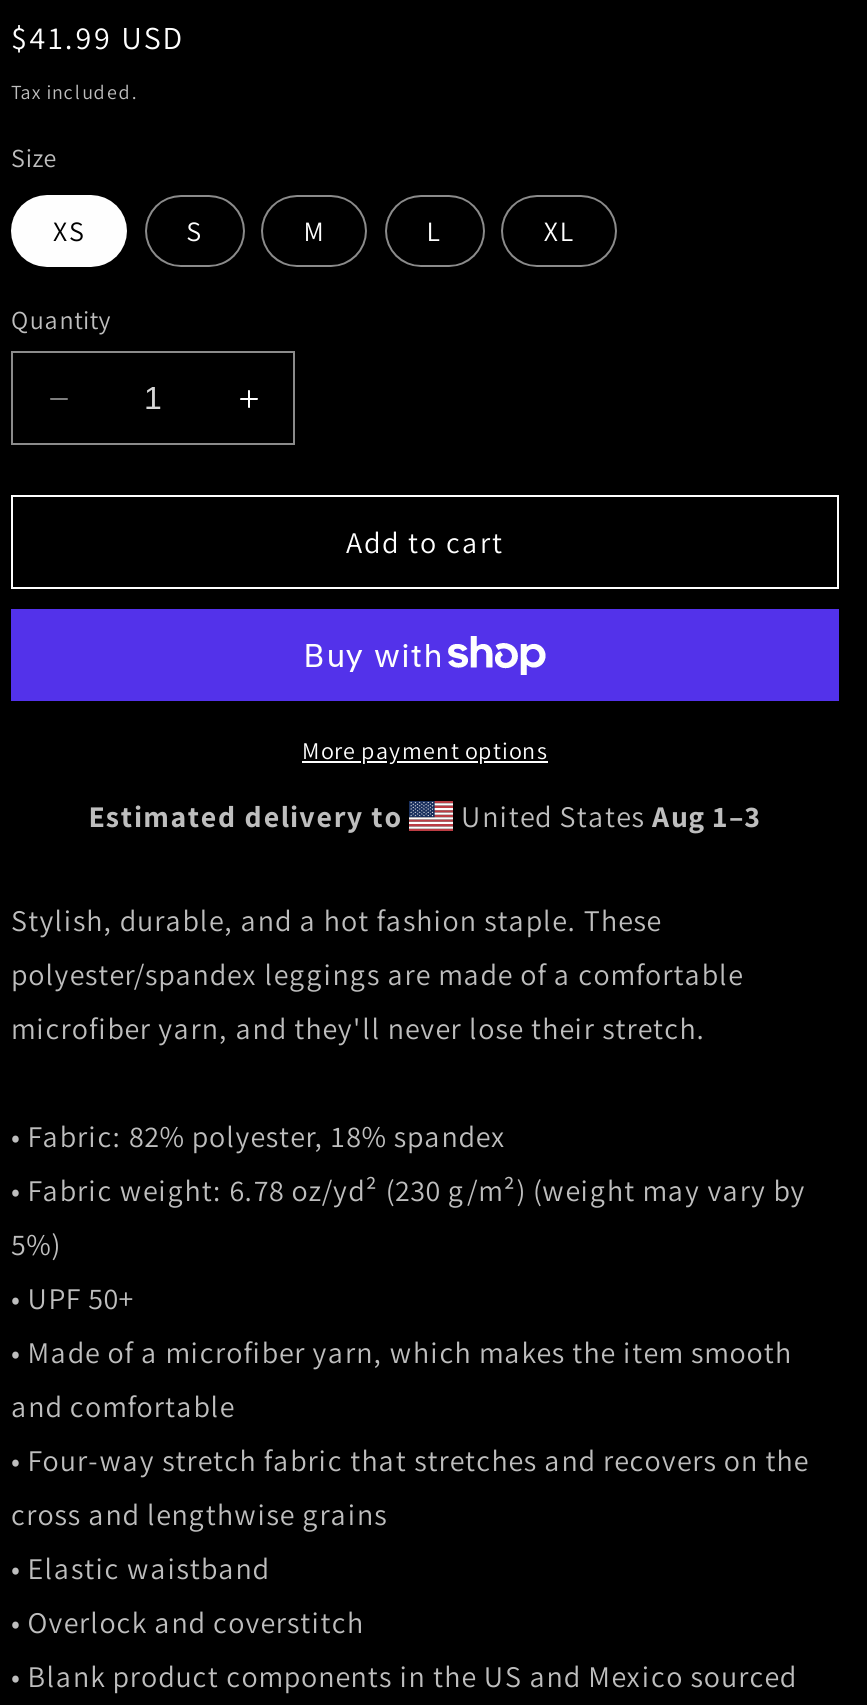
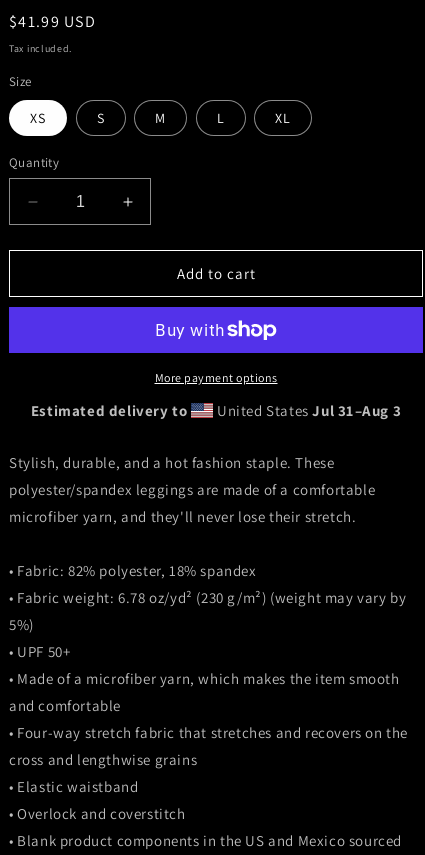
- United States Aug 1–3
+ United States Jul 31–Aug 3
